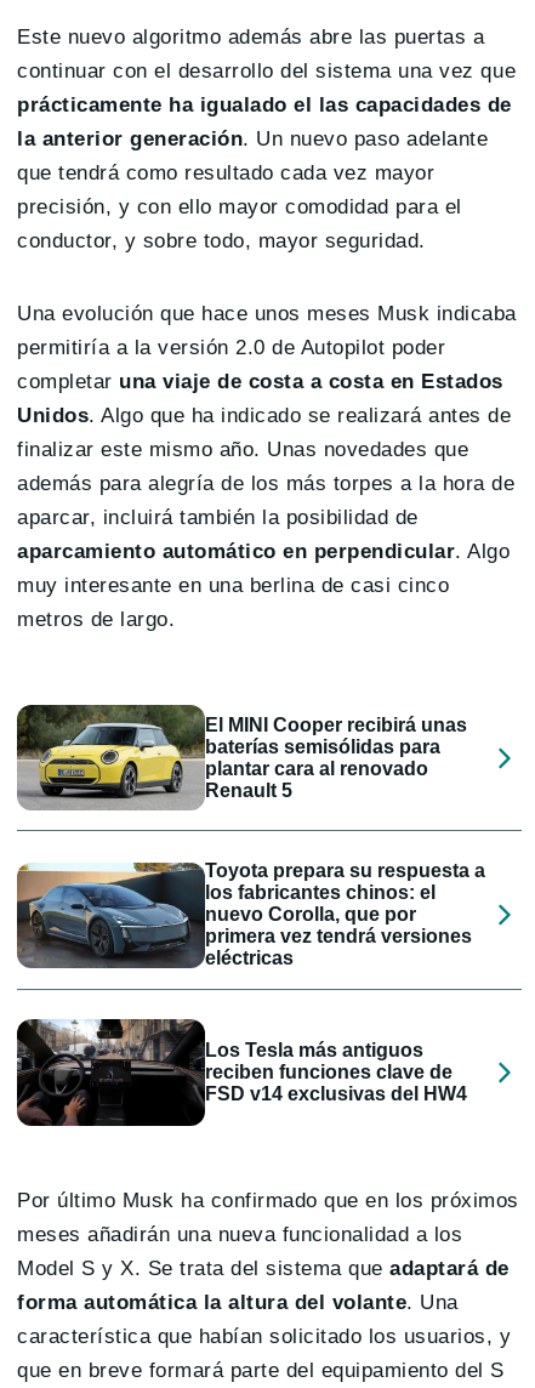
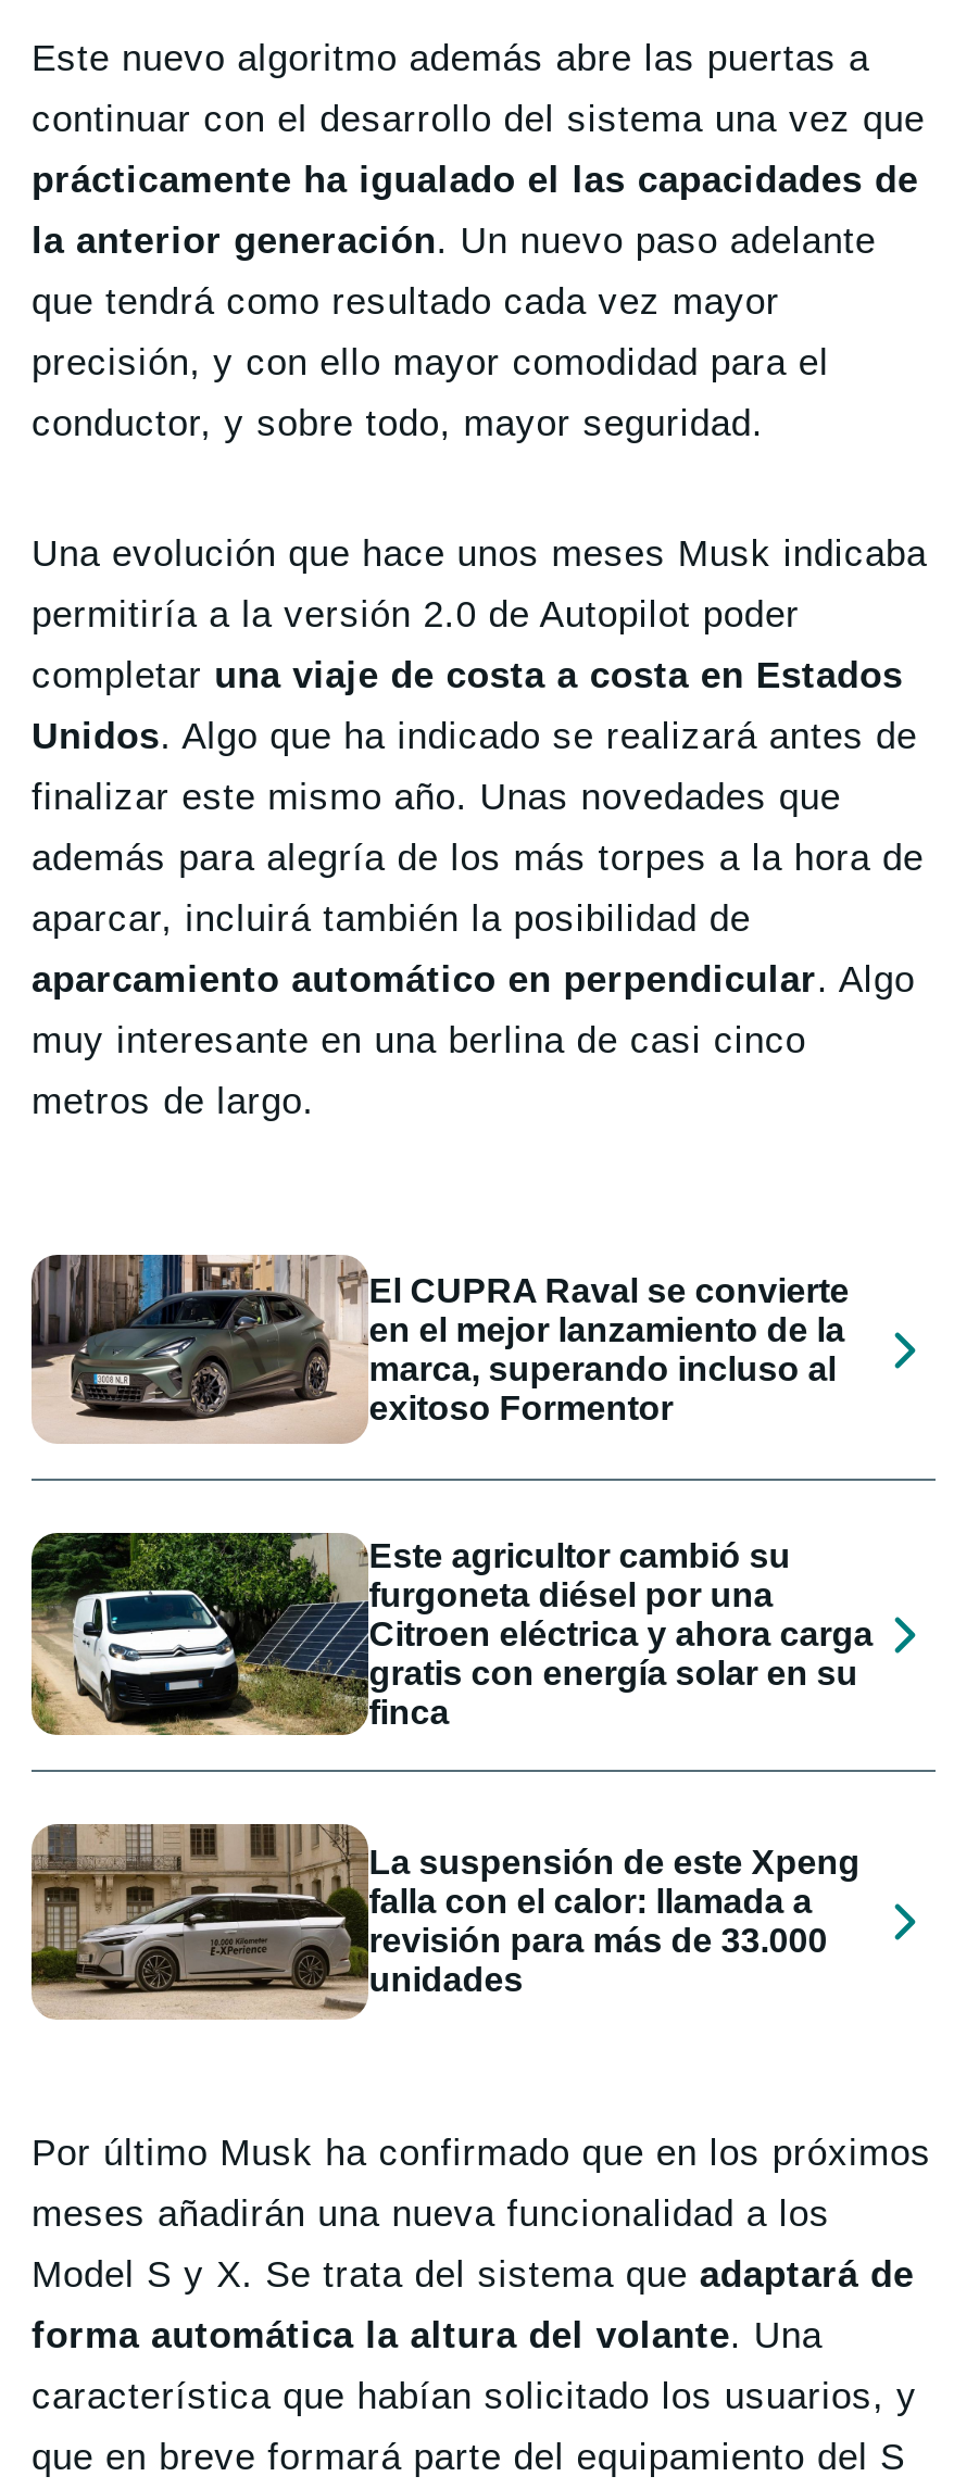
- [image]
- El MINI Cooper recibirá unas
- baterías semisólidas para
- plantar cara al renovado
- Renault 5
+ [image]
+ El CUPRA Raval se convierte
+ en el mejor lanzamiento de la
+ marca, superando incluso al
+ exitoso Formentor

- [image]
- Toyota prepara su respuesta a
- los fabricantes chinos: el
- nuevo Corolla, que por
- primera vez tendrá versiones
- eléctricas
+ [image]
+ Este agricultor cambió su
+ furgoneta diésel por una
+ Citroen eléctrica y ahora carga
+ gratis con energía solar en su
+ finca

- [image]
- Los Tesla más antiguos
- reciben funciones clave de
- FSD v14 exclusivas del HW4
+ [image]
+ La suspensión de este Xpeng
+ falla con el calor: llamada a
+ revisión para más de 33.000
+ unidades
